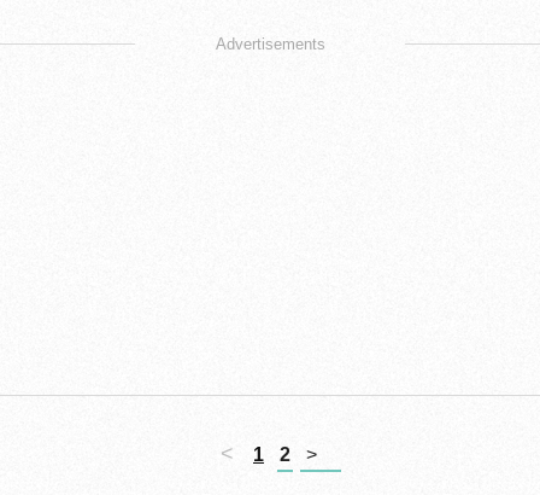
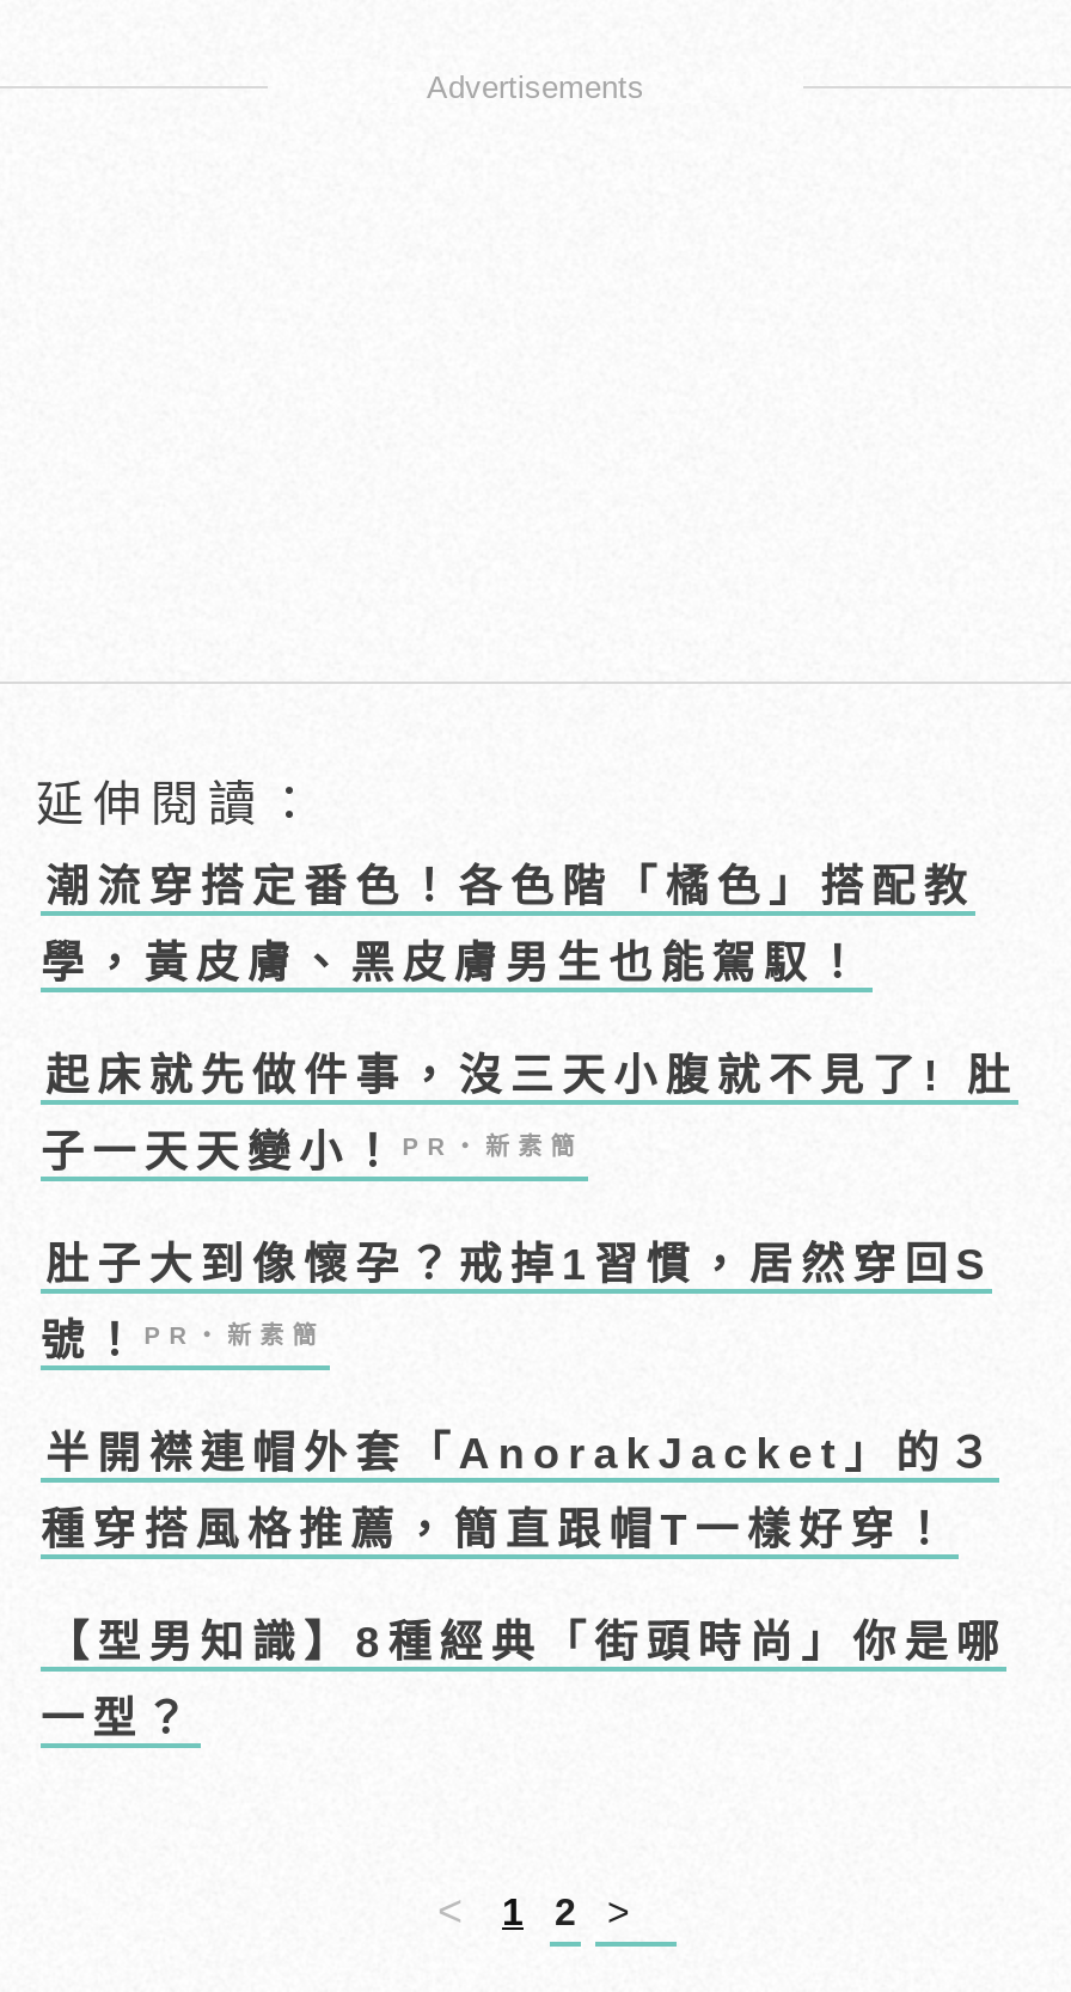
+ 延伸閱讀：
+ 潮流穿搭定番色！各色階「橘色」搭配教
+ 學，黃皮膚、黑皮膚男生也能駕馭！
+ 起床就先做件事，沒三天小腹就不見了! 肚
+ 子一天天變小！PR・新素簡
+ 肚子大到像懷孕？戒掉1習慣，居然穿回S
+ 號！PR・新素簡
+ 半開襟連帽外套「AnorakJacket」的３
+ 種穿搭風格推薦，簡直跟帽T一樣好穿！
+ 【型男知識】8種經典「街頭時尚」你是哪
+ 一型？
